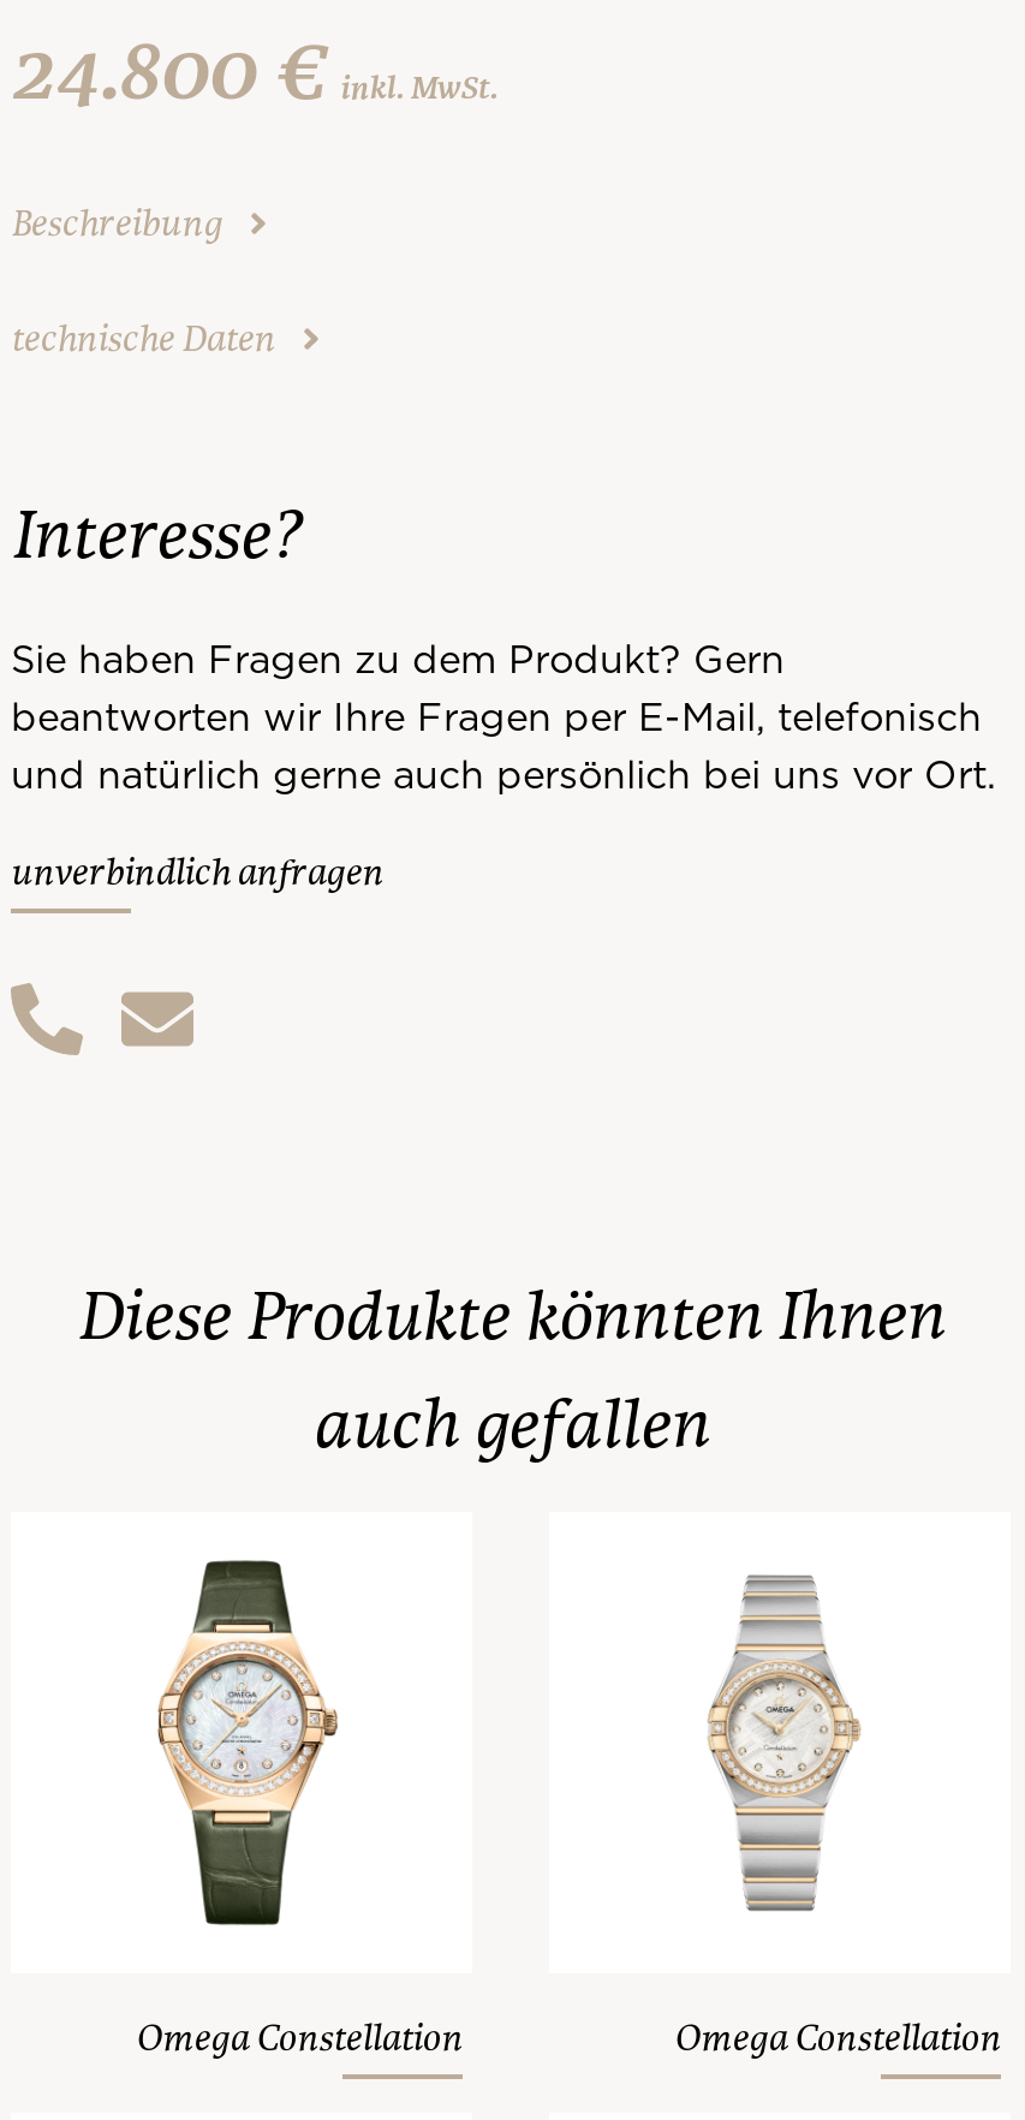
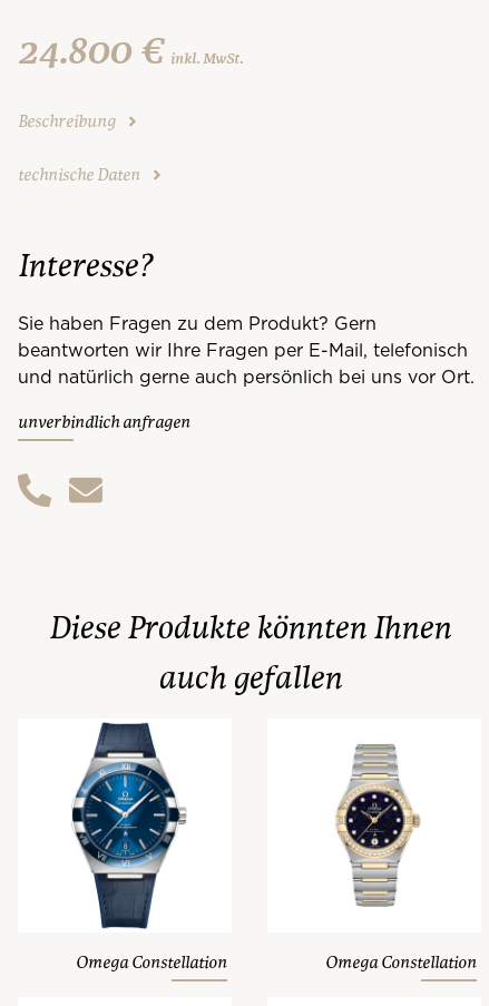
- [image]
+ [image]

- [image]
+ [image]
